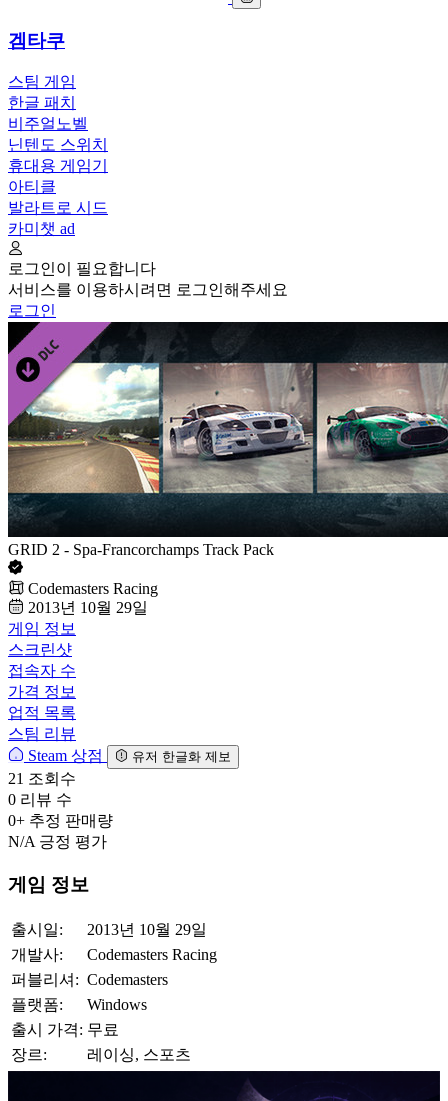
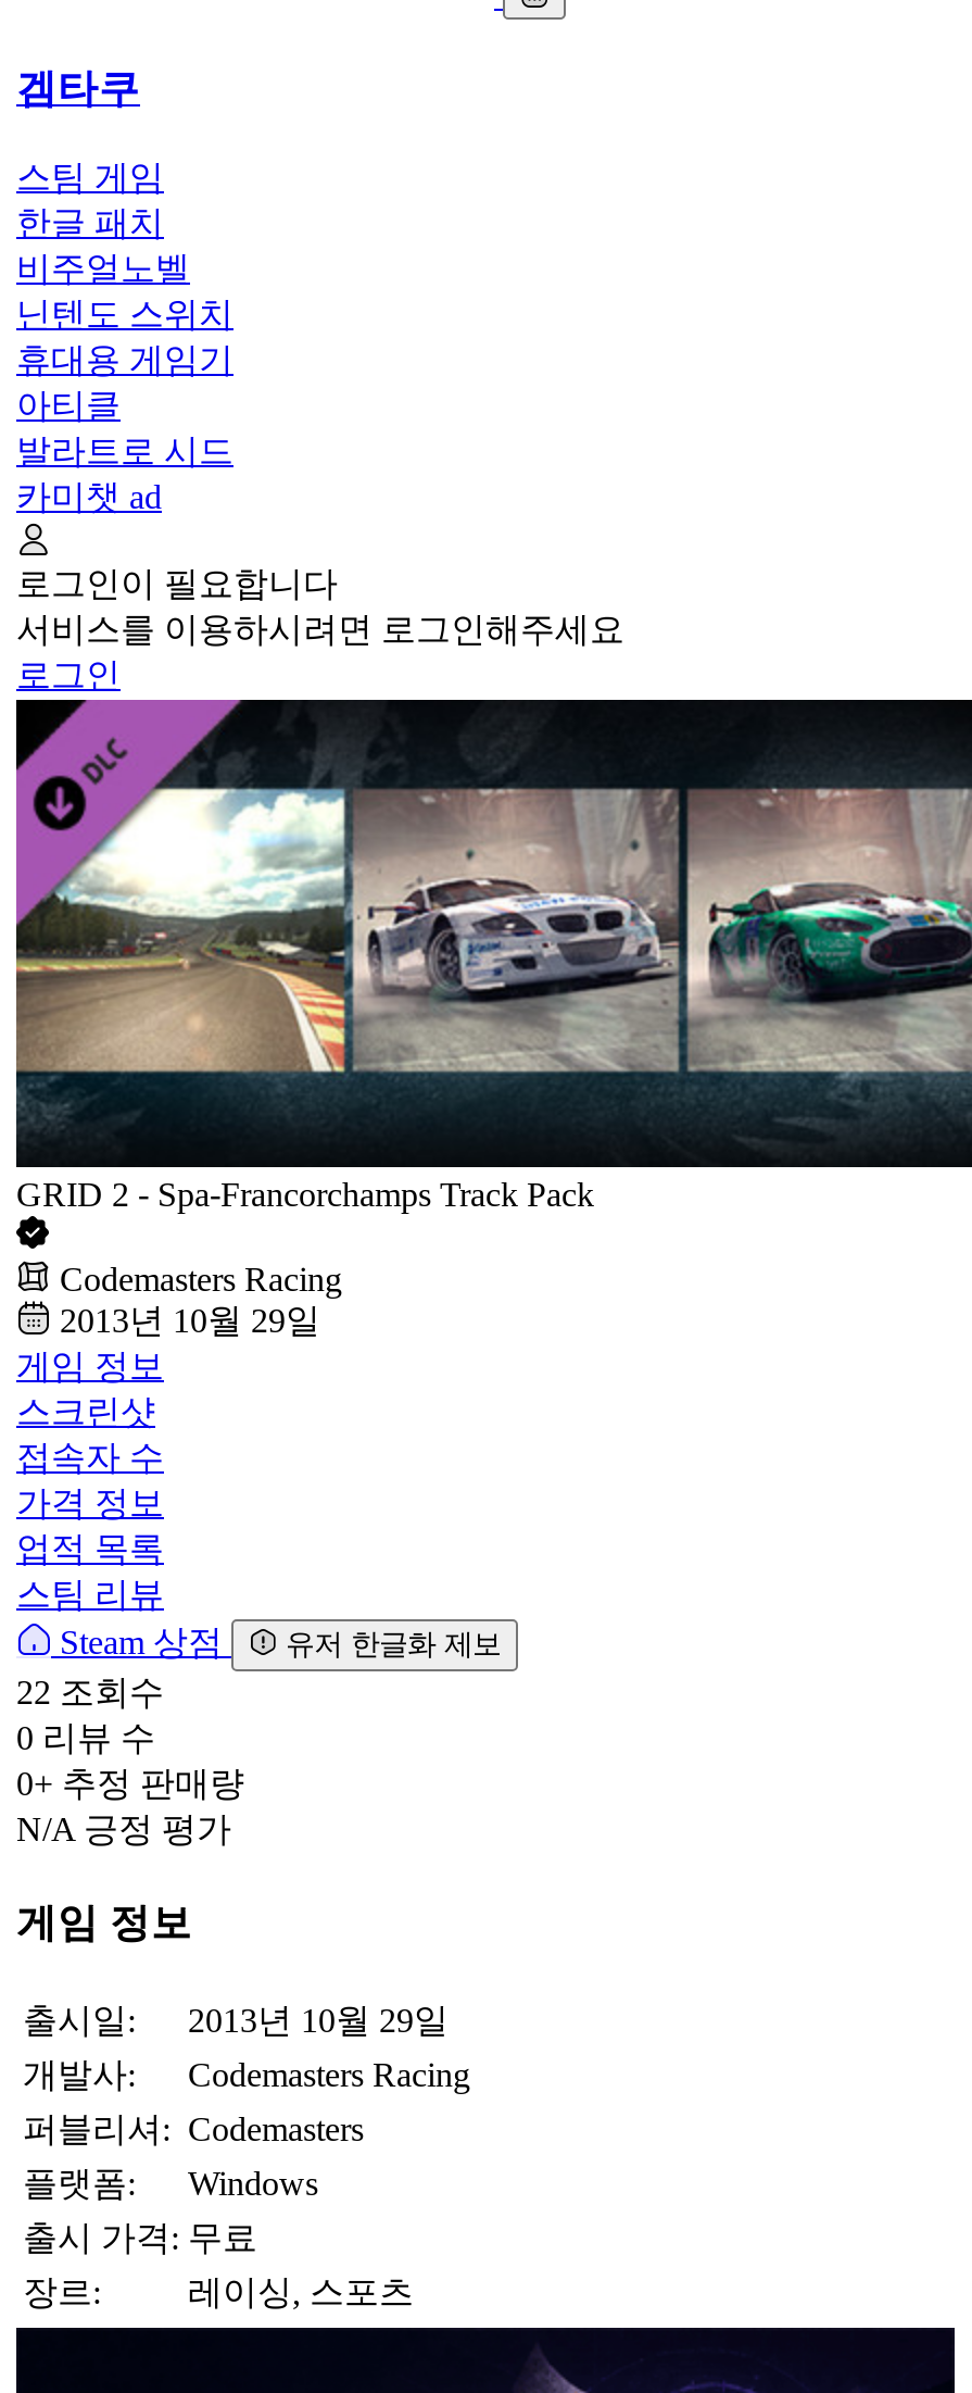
- 21 조회수
+ 22 조회수
